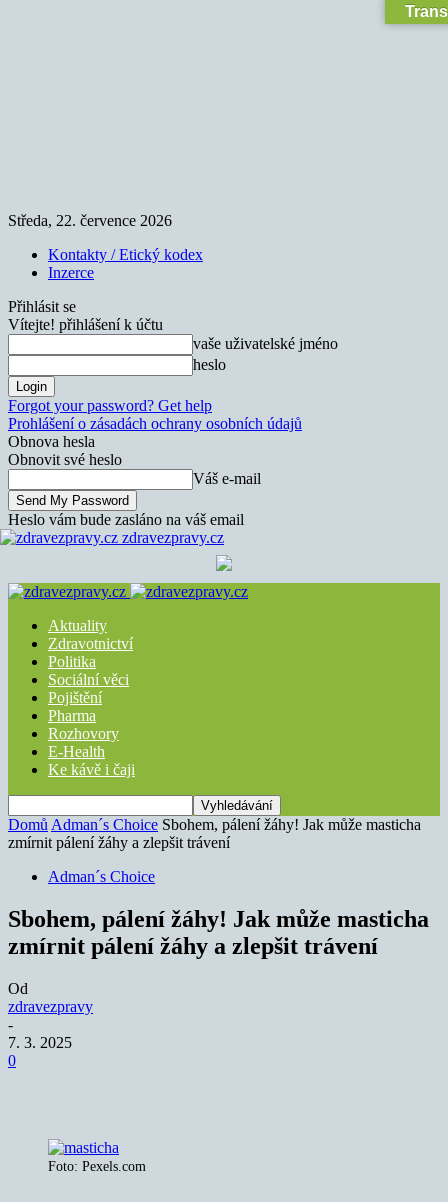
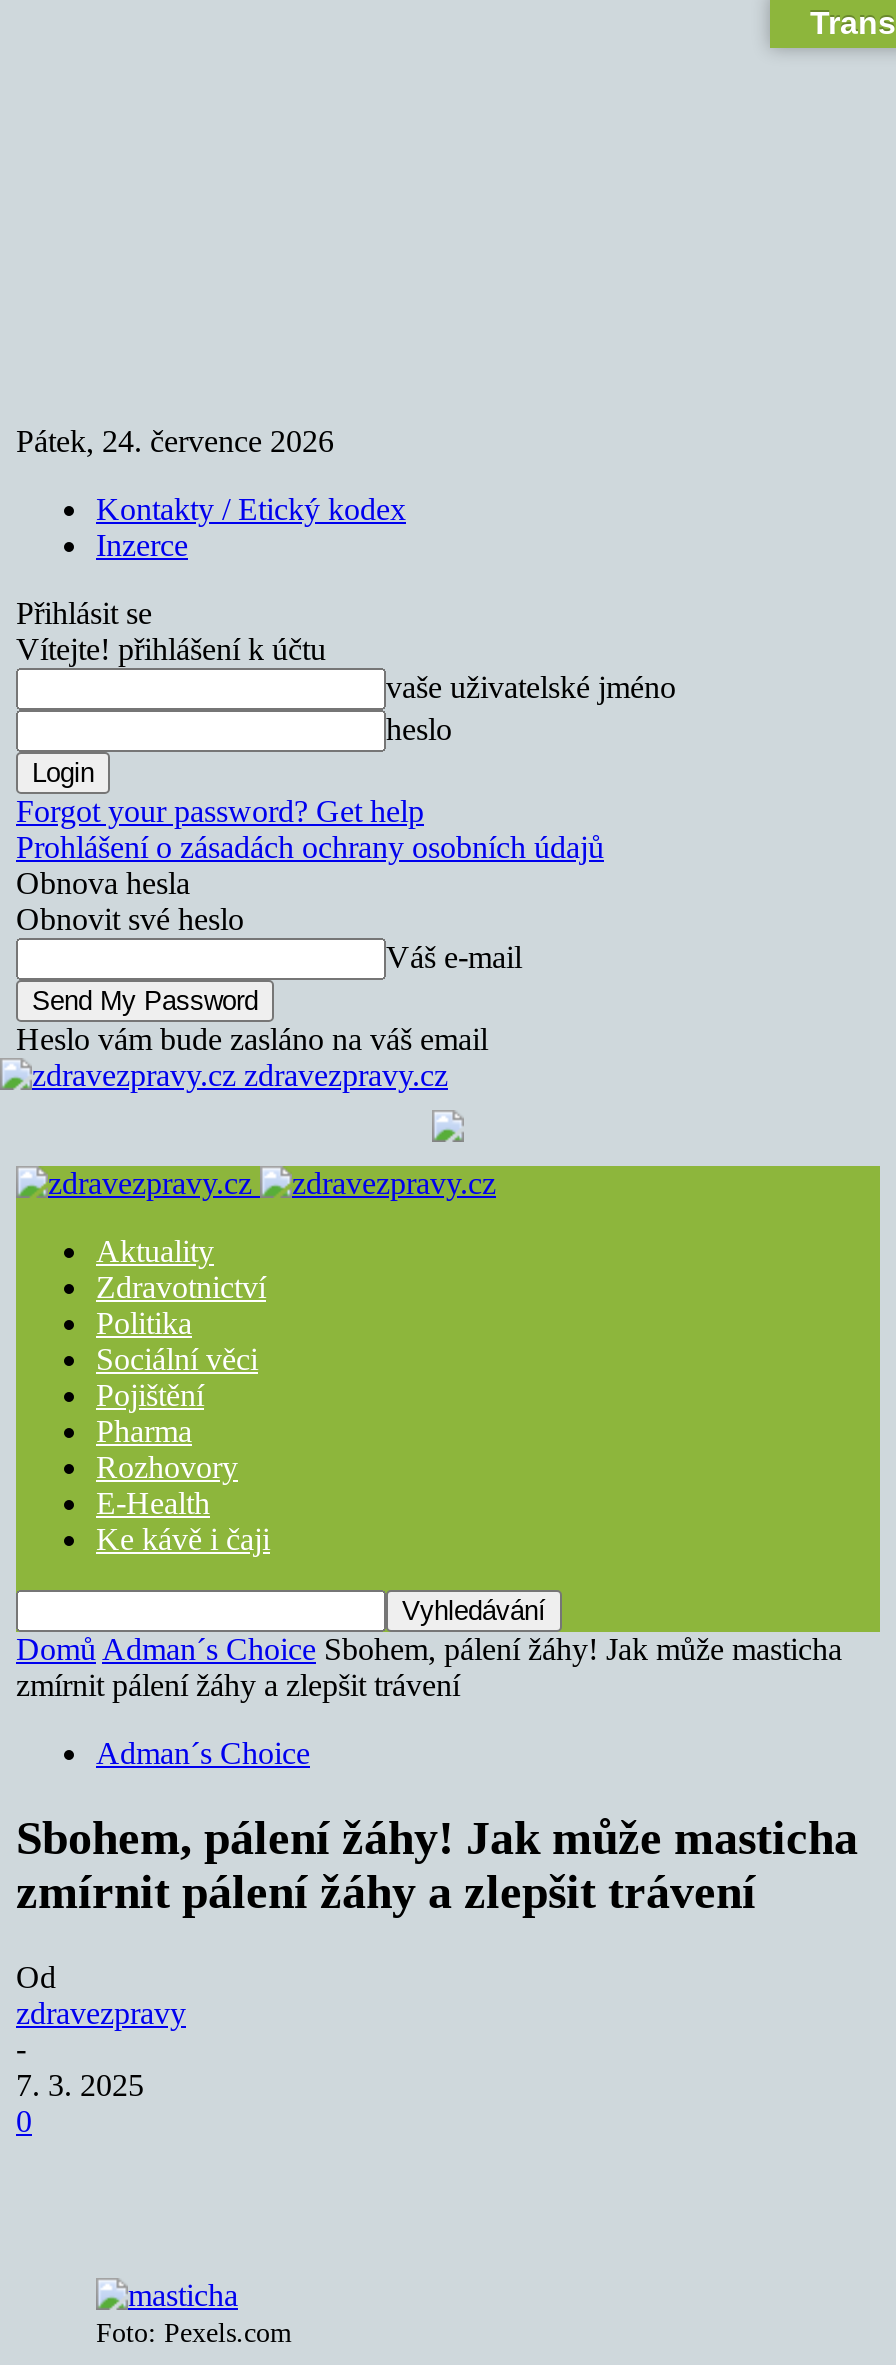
- Středa, 22. července 2026
+ Pátek, 24. července 2026
